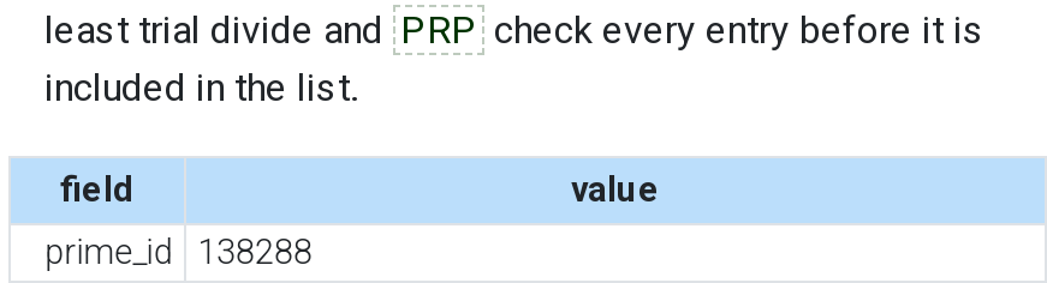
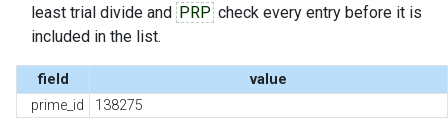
- prime_id 138288
+ prime_id 138275
